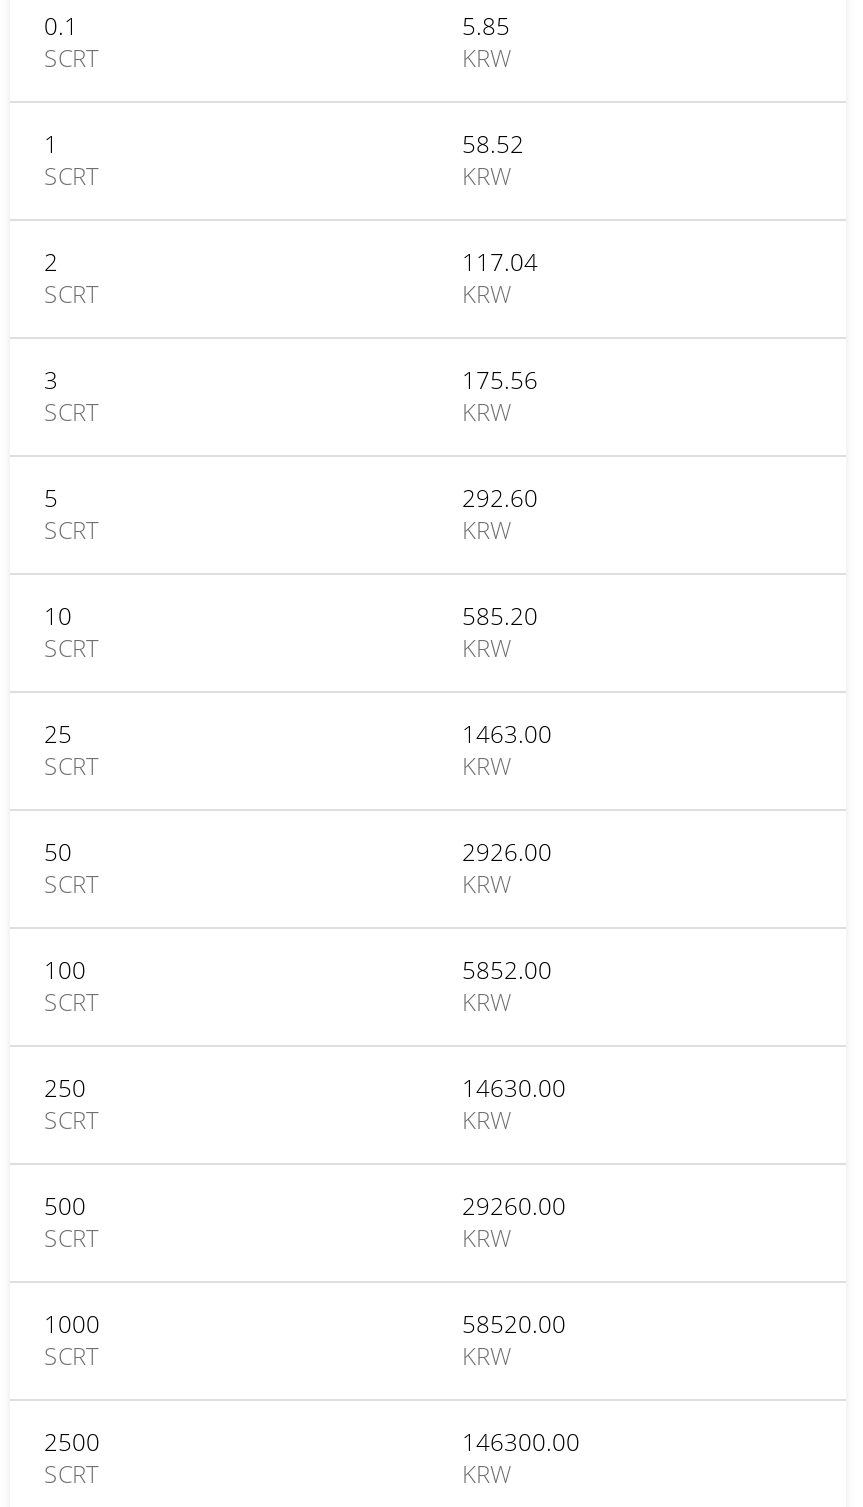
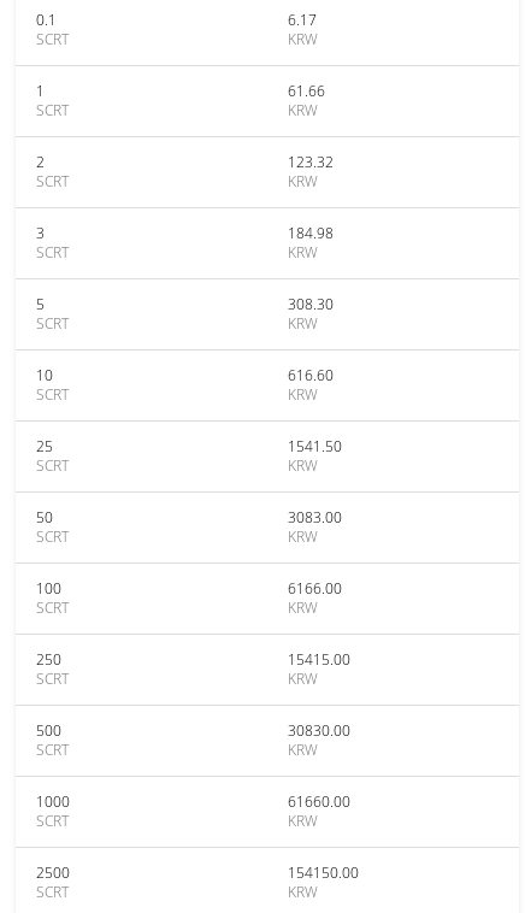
- 5.85
+ 6.17

- 58.52
+ 61.66

- 117.04
+ 123.32

- 175.56
+ 184.98

- 292.60
+ 308.30

- 585.20
+ 616.60

- 1463.00
+ 1541.50

- 2926.00
+ 3083.00

- 5852.00
+ 6166.00

- 14630.00
+ 15415.00

- 29260.00
+ 30830.00

- 58520.00
+ 61660.00

- 146300.00
+ 154150.00
